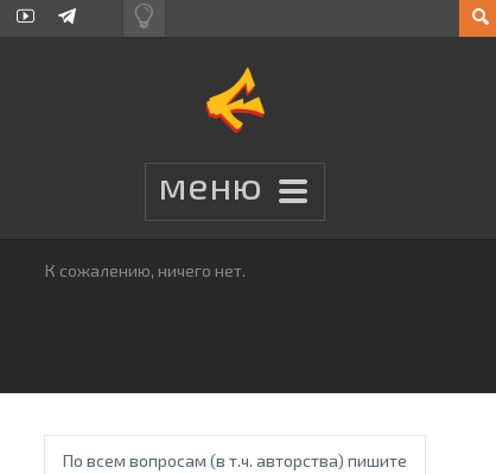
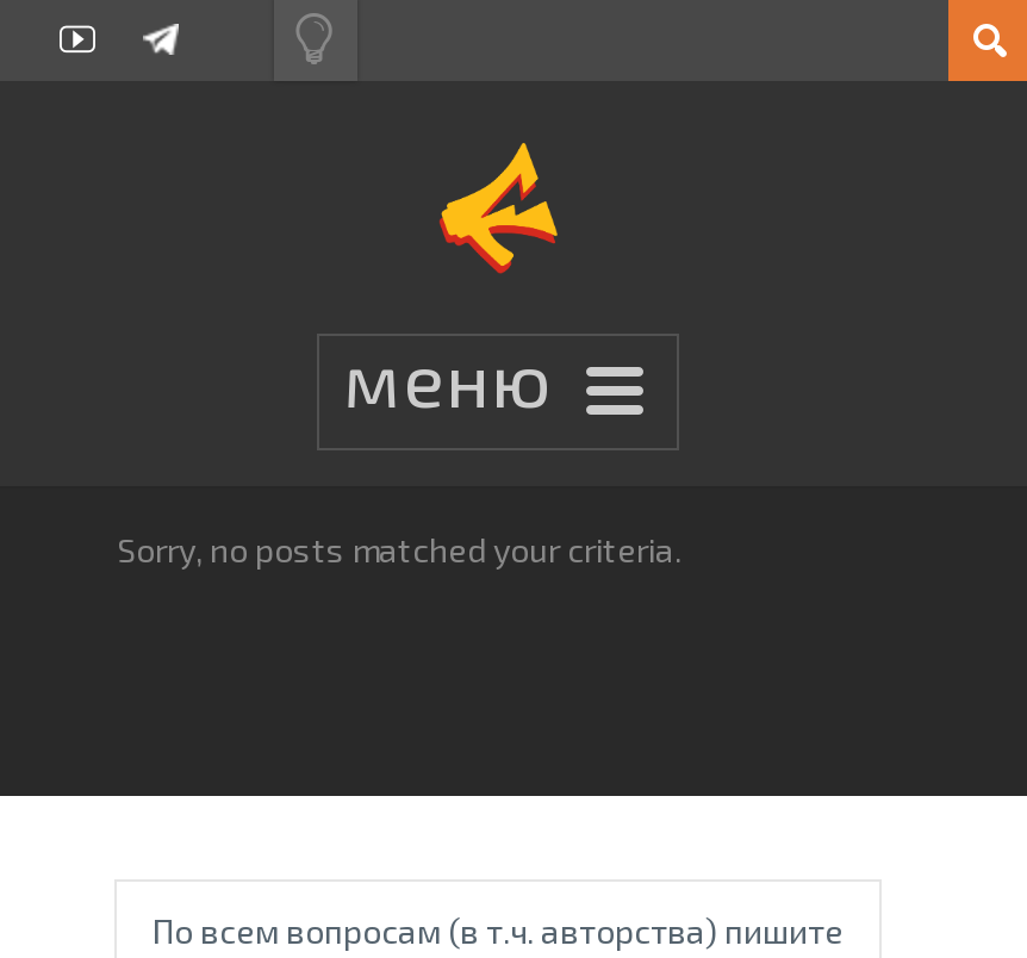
- К сожалению, ничего нет.
+ Sorry, no posts matched your criteria.
